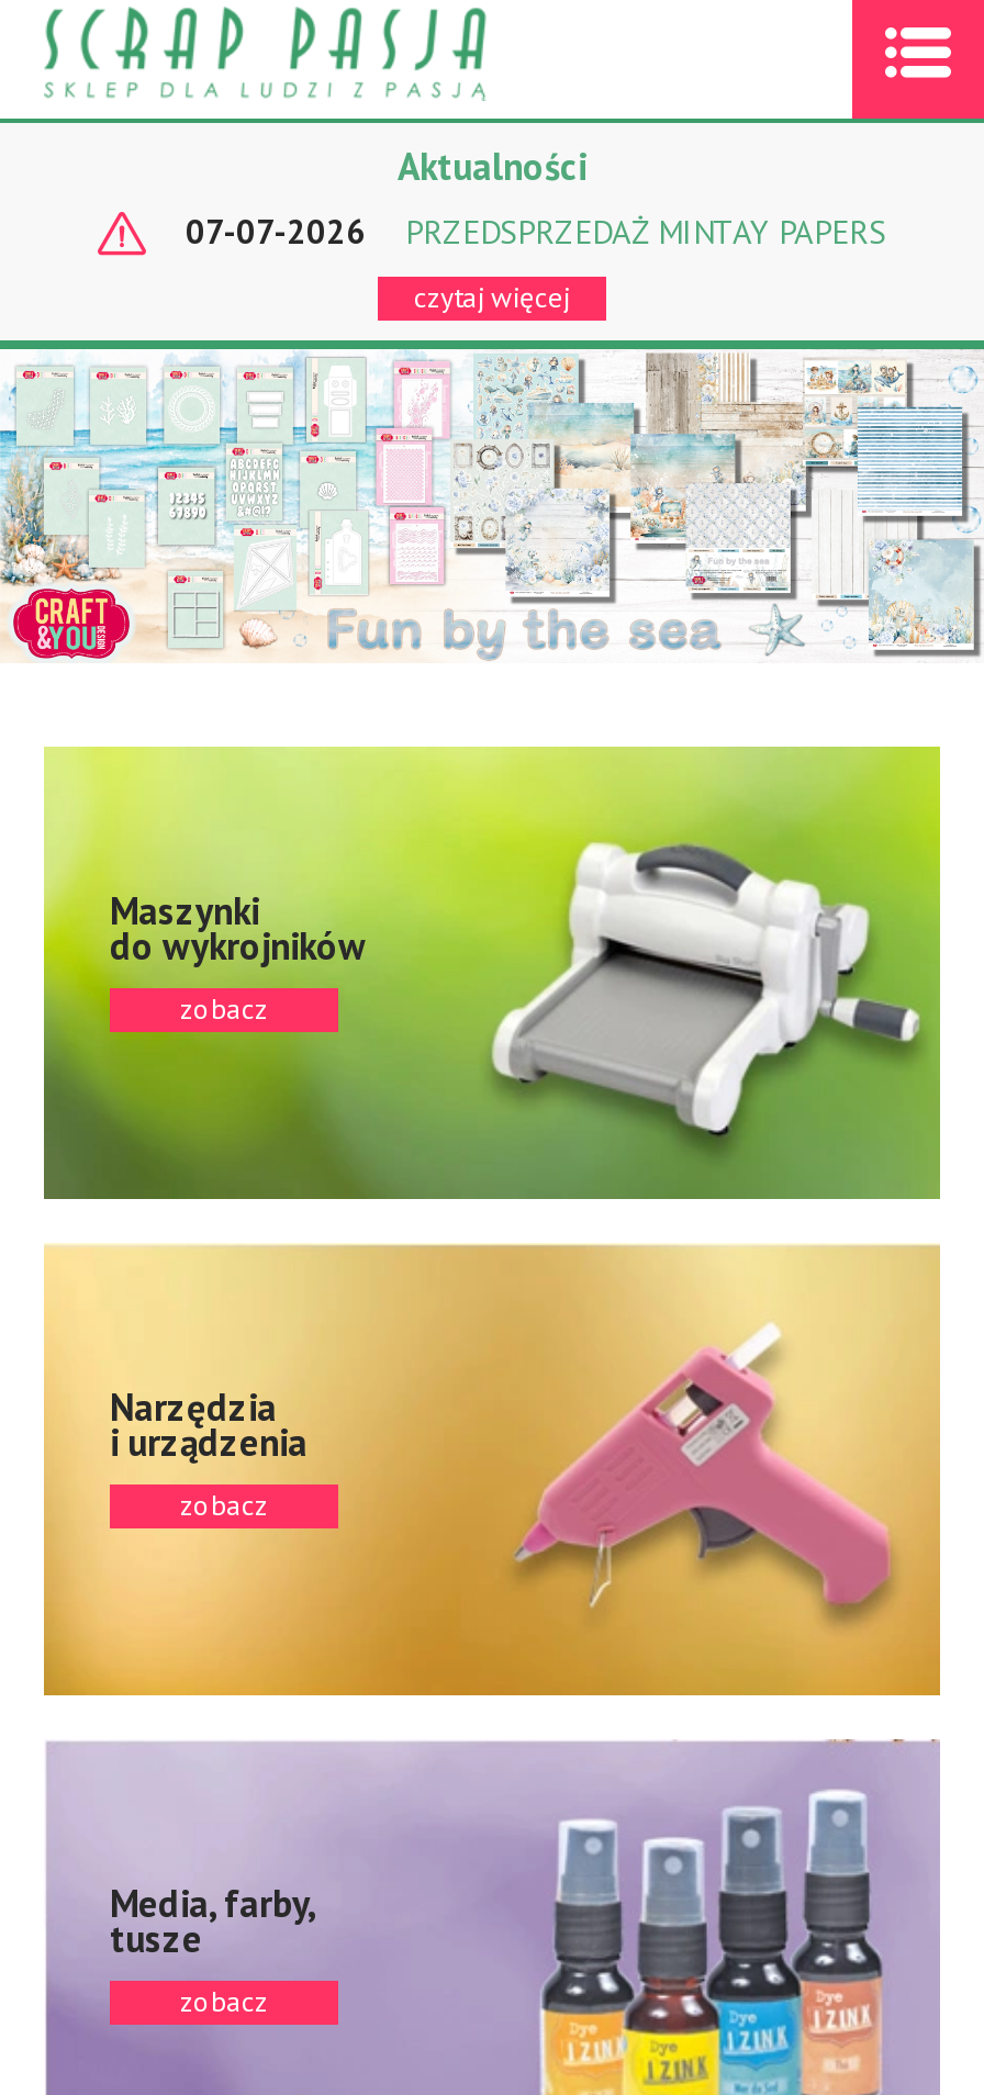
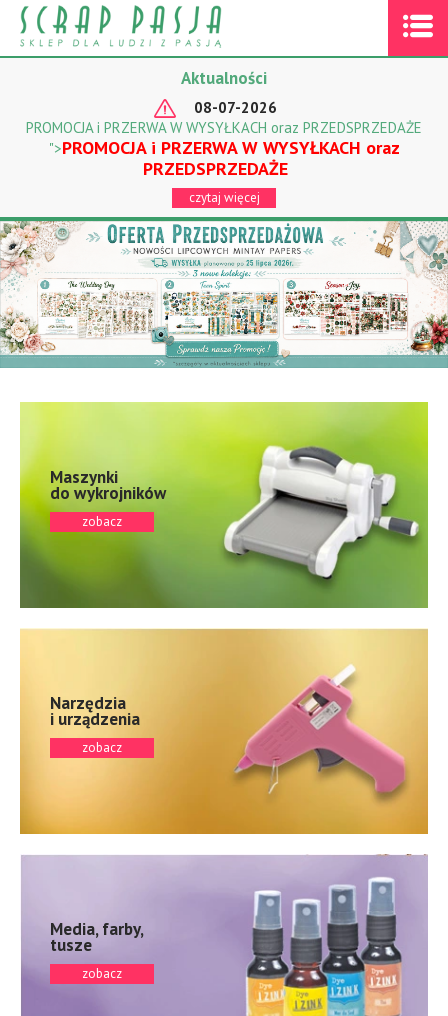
- 07-07-2026
- PRZEDSPRZEDAŻ MINTAY PAPERS
+ 08-07-2026
+ PROMOCJA i PRZERWA W WYSYŁKACH oraz PRZEDSPRZEDAŻE
+ ">PROMOCJA i PRZERWA W WYSYŁKACH oraz
+ PRZEDSPRZEDAŻE

- [image]
+ [image]
